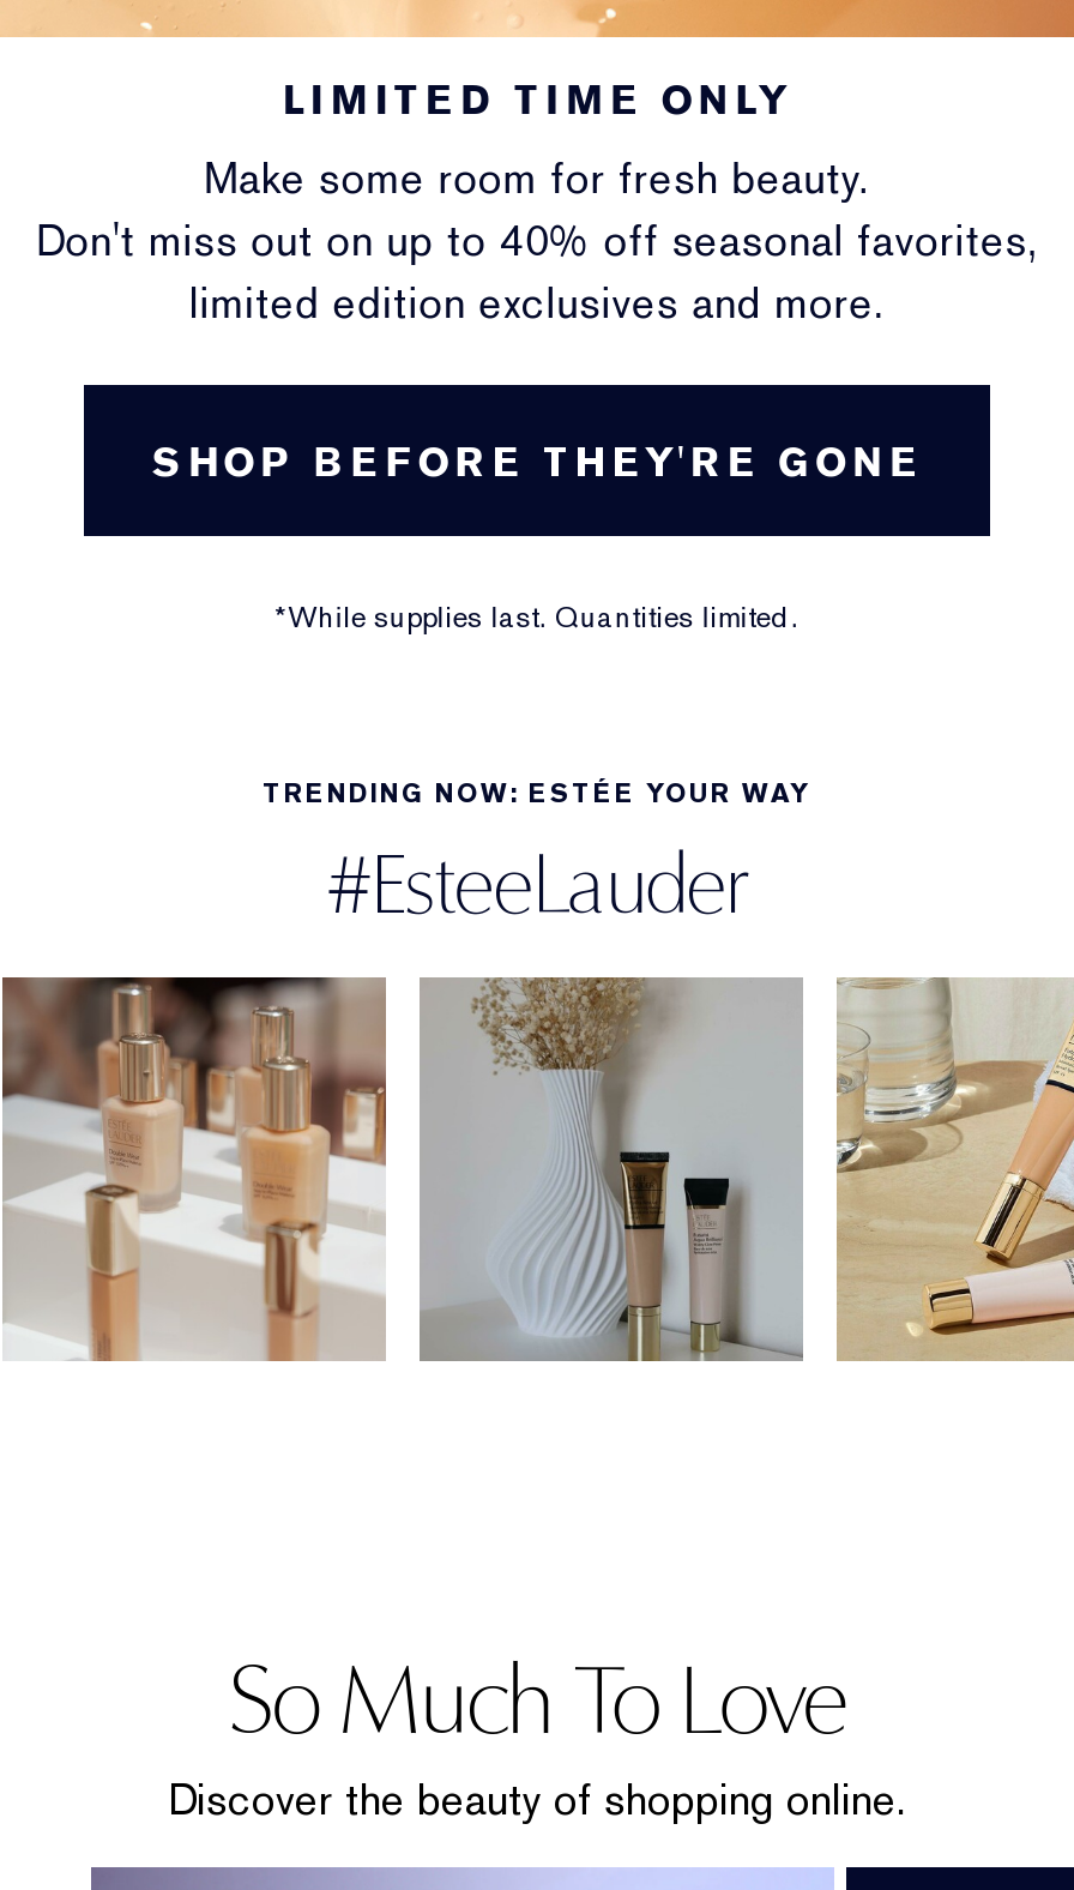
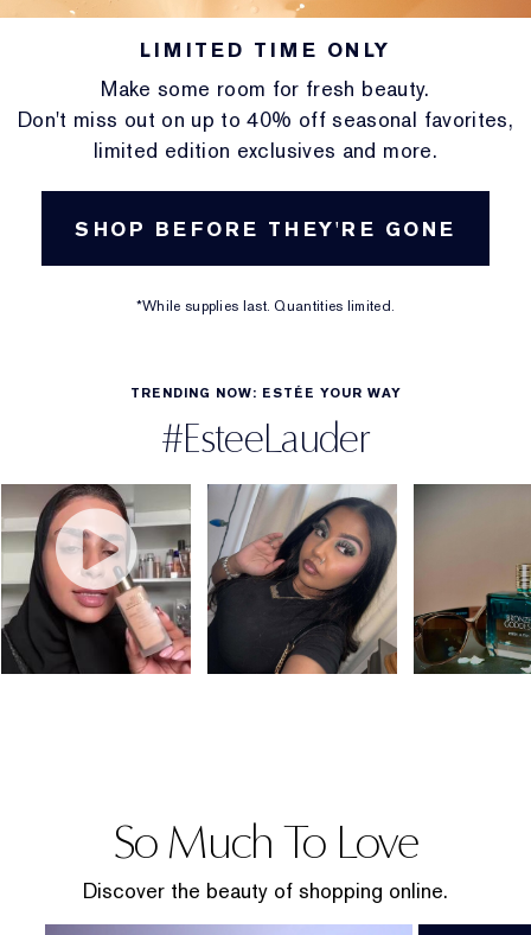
- [image]
+ [image]

- [image]
+ [image]

- [image]
+ [image]
